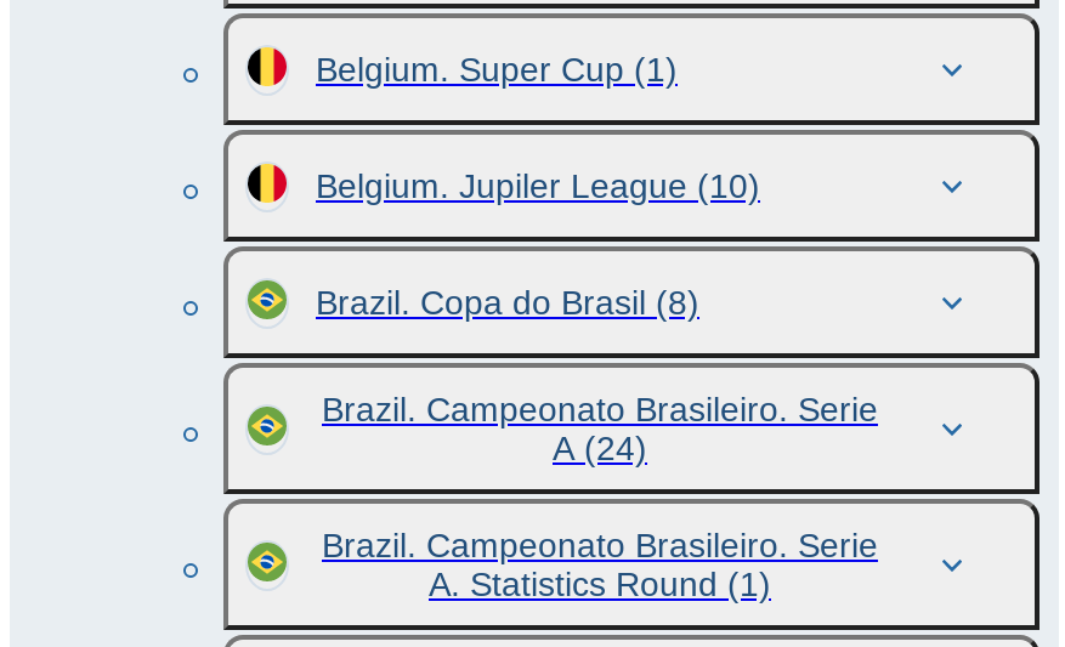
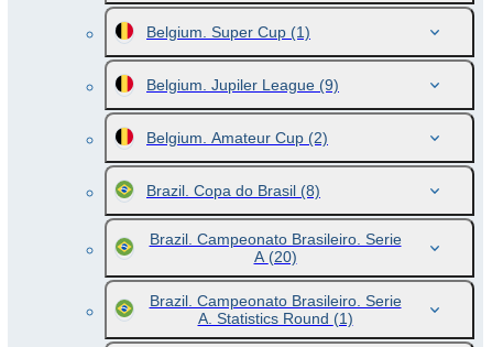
- Belgium. Jupiler League (10)
+ Belgium. Jupiler League (9)
+ Belgium. Amateur Cup (2)

- A (24)
+ A (20)
